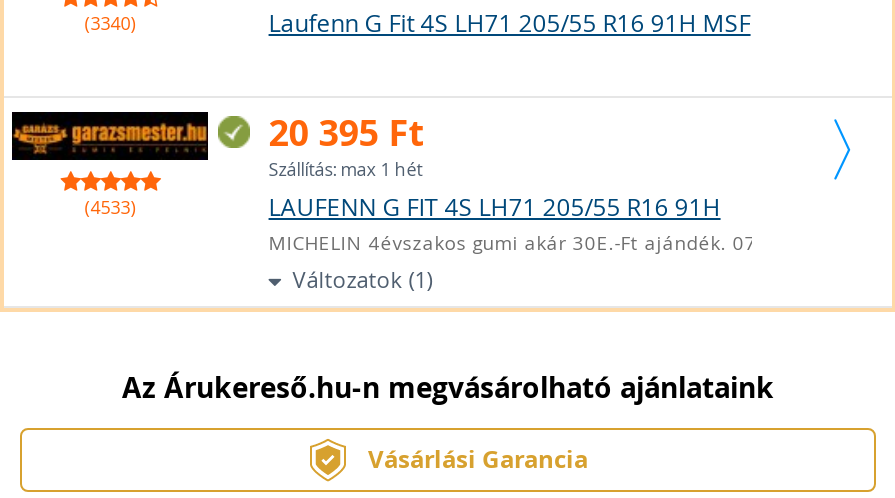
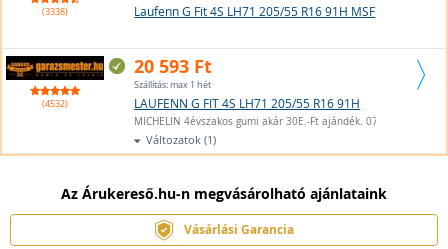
- (3340)
+ (3338)

- 20 395 Ft
+ 20 593 Ft

- (4533)
+ (4532)
